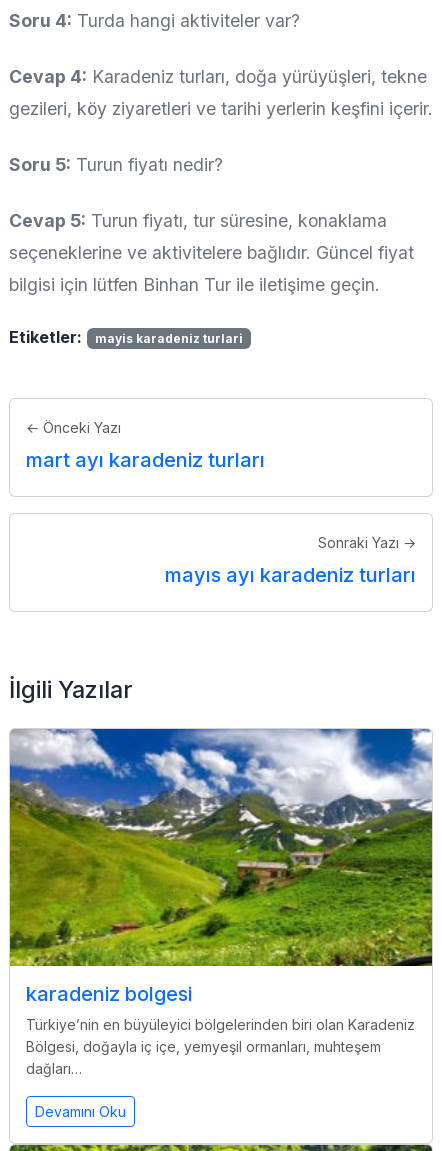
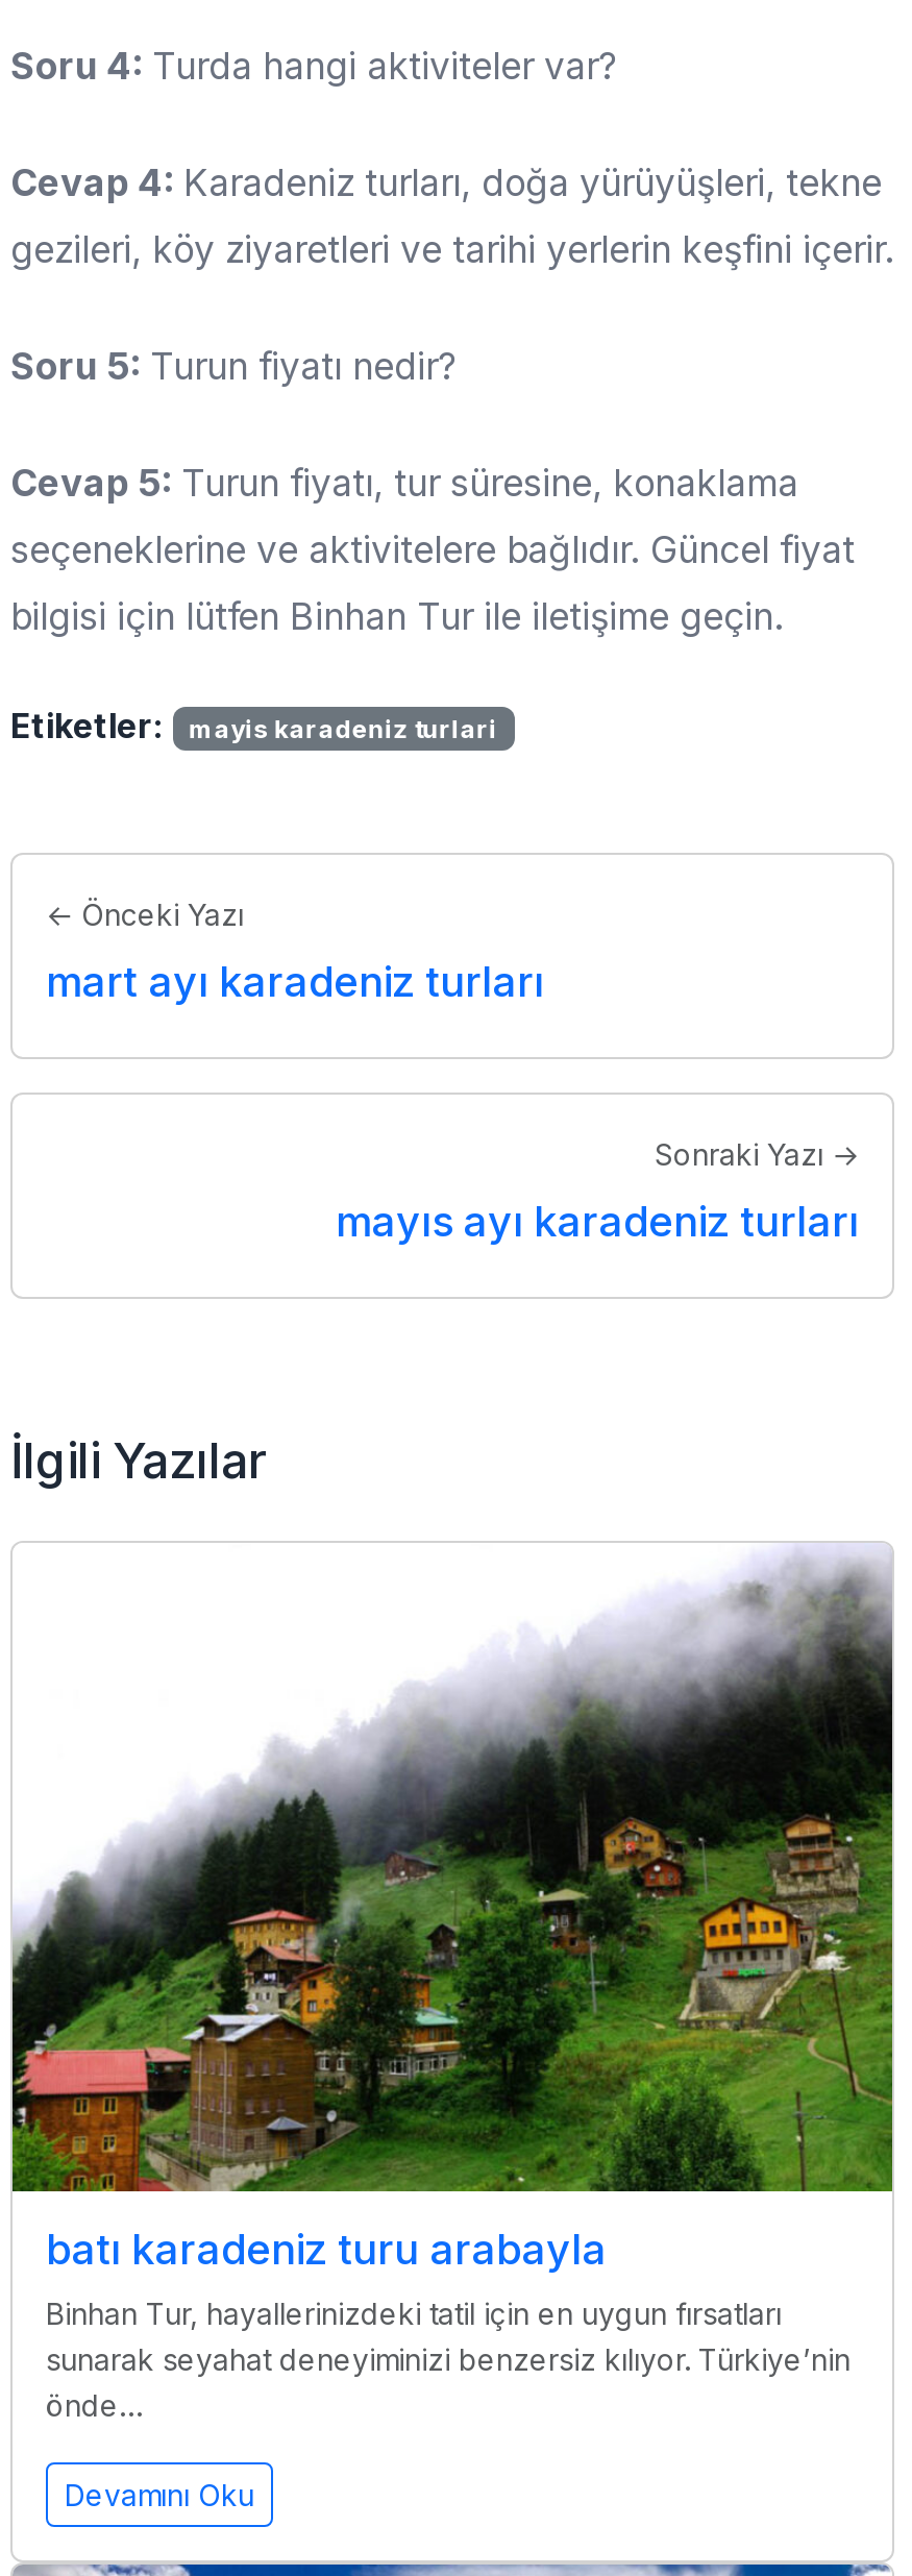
- [image]
- karadeniz bolgesi
- Türkiye’nin en büyüleyici bölgelerinden biri olan Karadeniz
- Bölgesi, doğayla iç içe, yemyeşil ormanları, muhteşem
- dağları…
+ [image]
+ batı karadeniz turu arabayla
+ Binhan Tur, hayallerinizdeki tatil için en uygun fırsatları
+ sunarak seyahat deneyiminizi benzersiz kılıyor. Türkiye’nin
+ önde…
